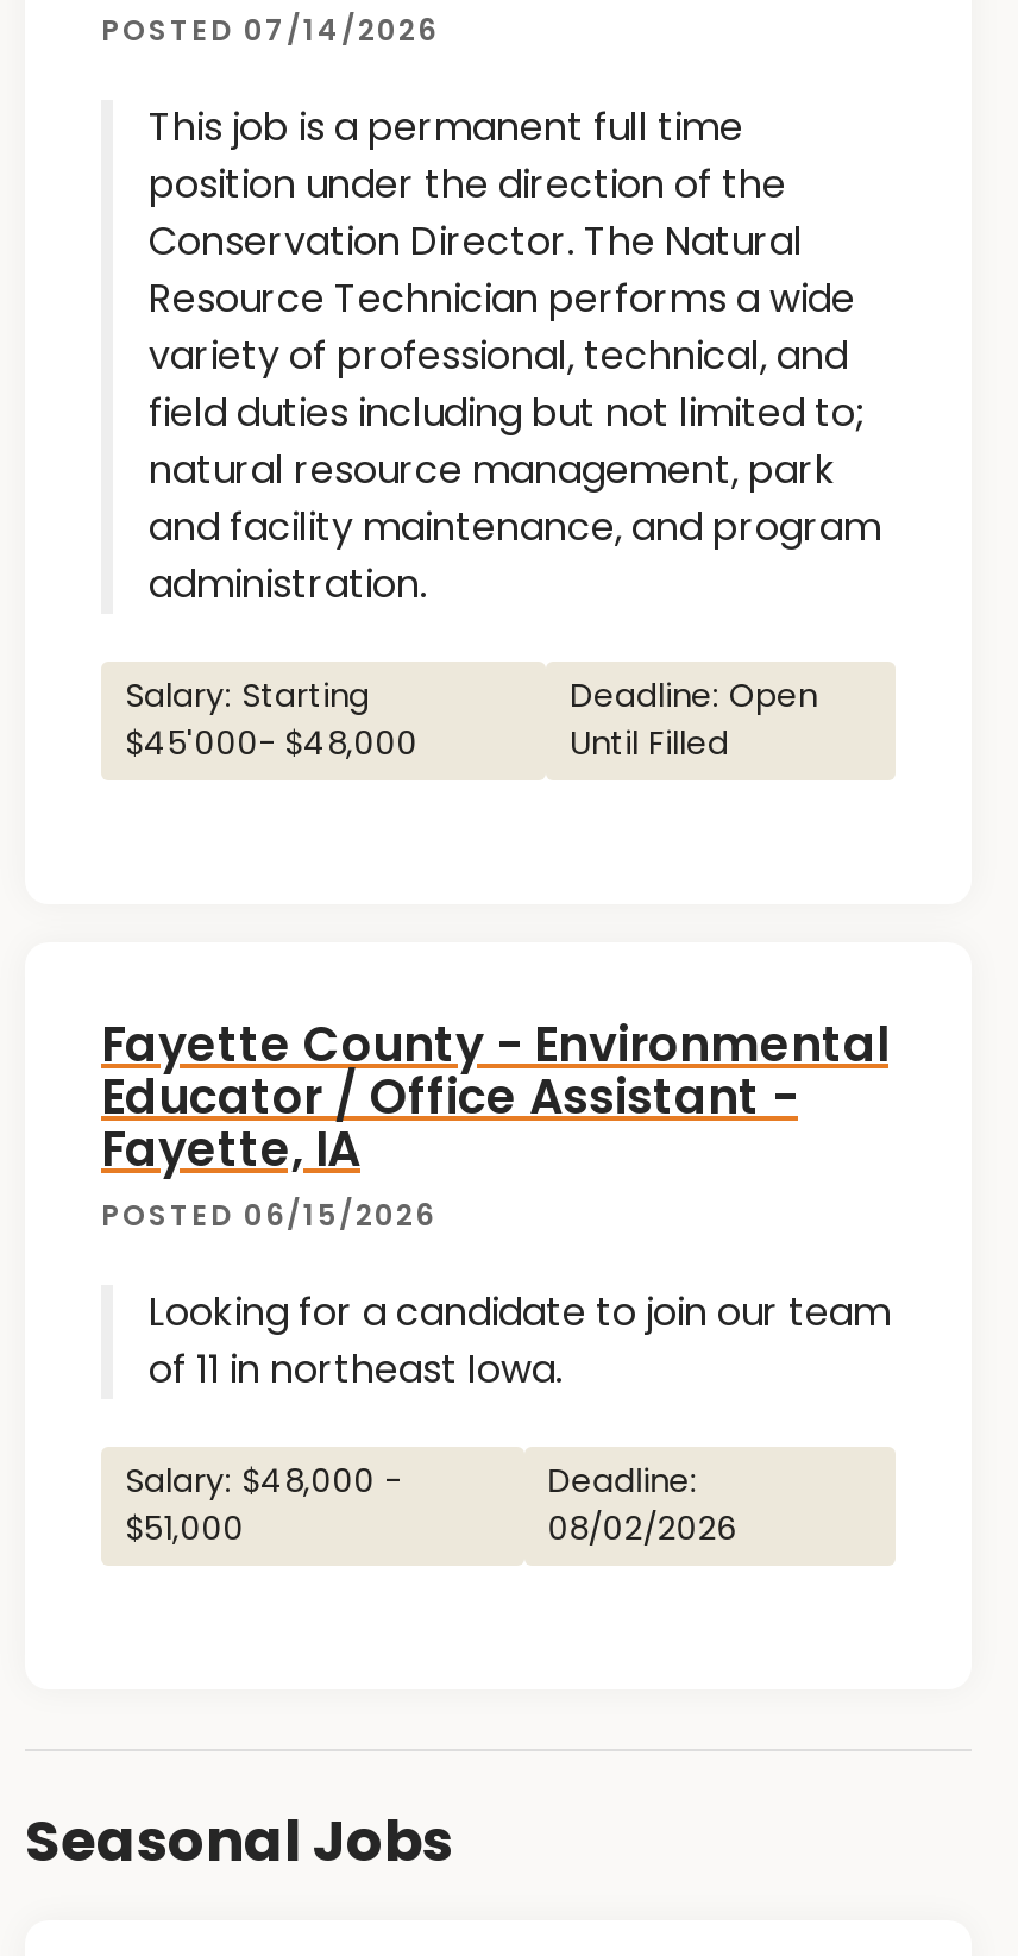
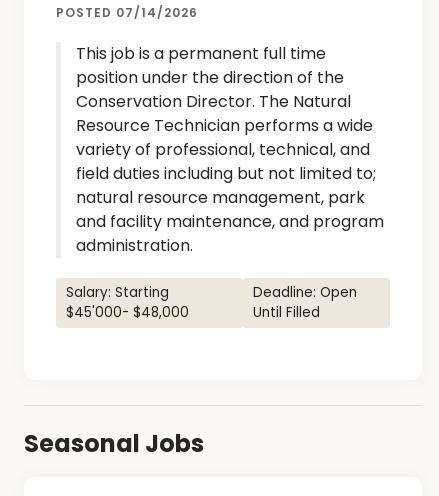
- Fayette County - Environmental
- Educator / Office Assistant -
- Fayette, IA
- POSTED 06/15/2026
- Looking for a candidate to join our team
- of 11 in northeast Iowa.
- Salary: $48,000 -
- $51,000

- Deadline:
- 08/02/2026
